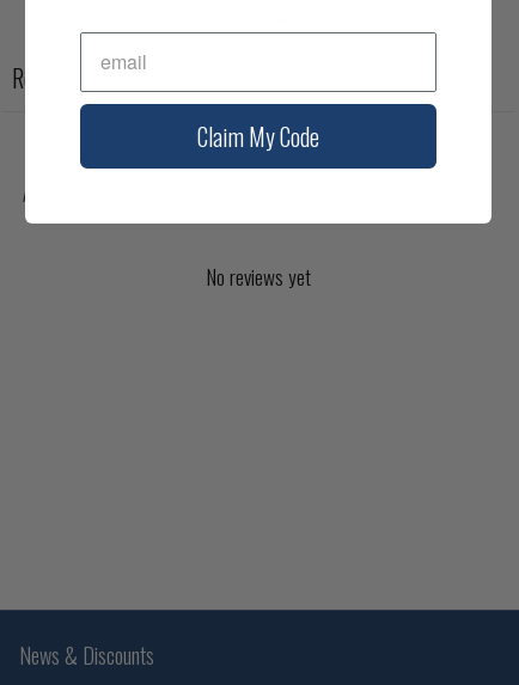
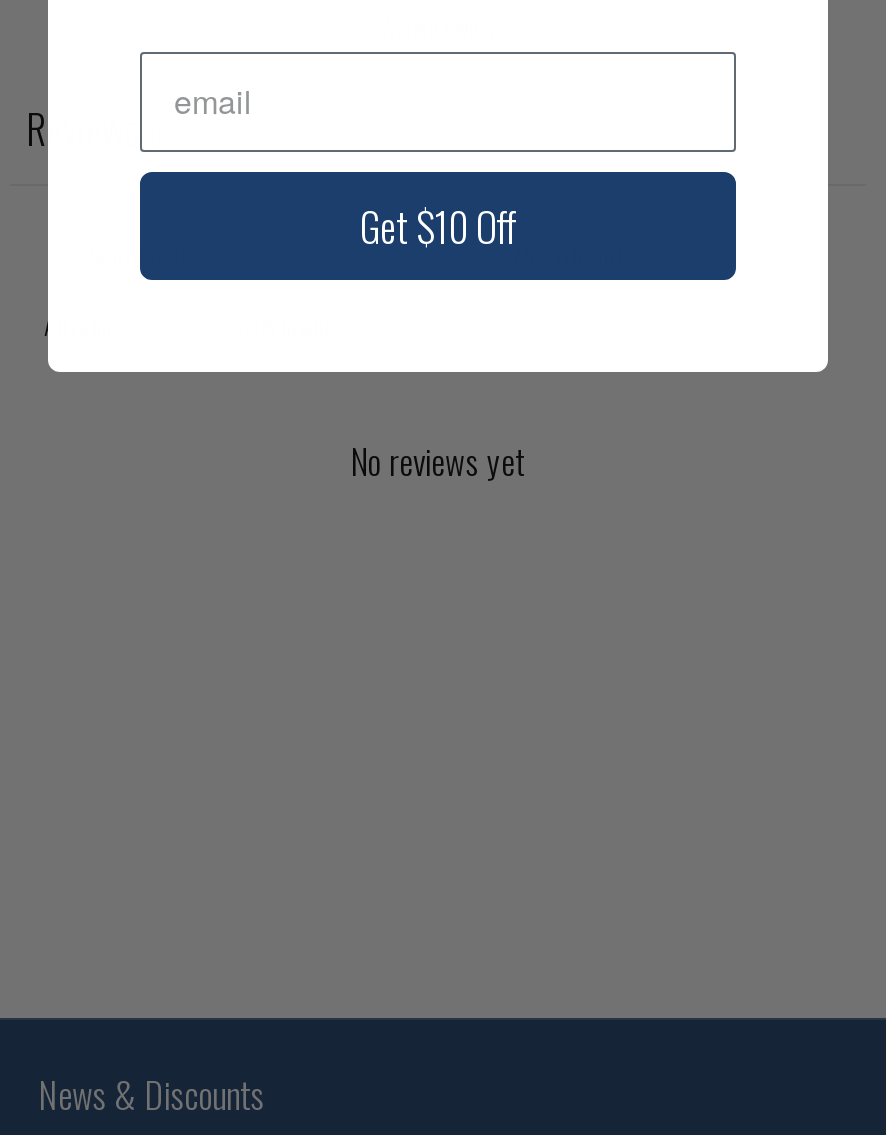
- Claim My Code
+ Get $10 Off
